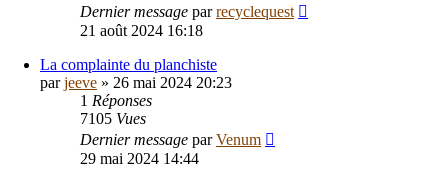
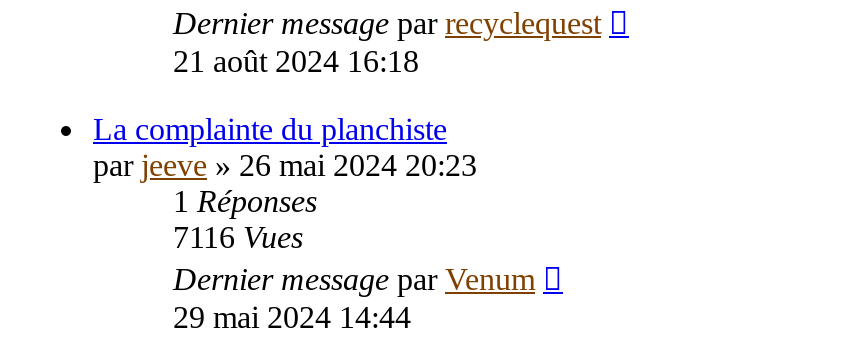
- 7105 Vues
+ 7116 Vues
